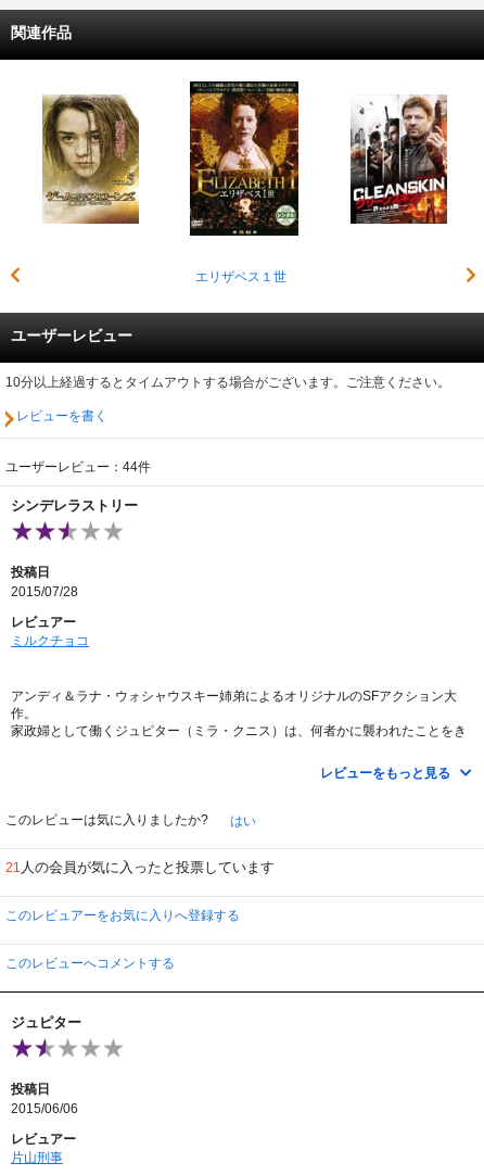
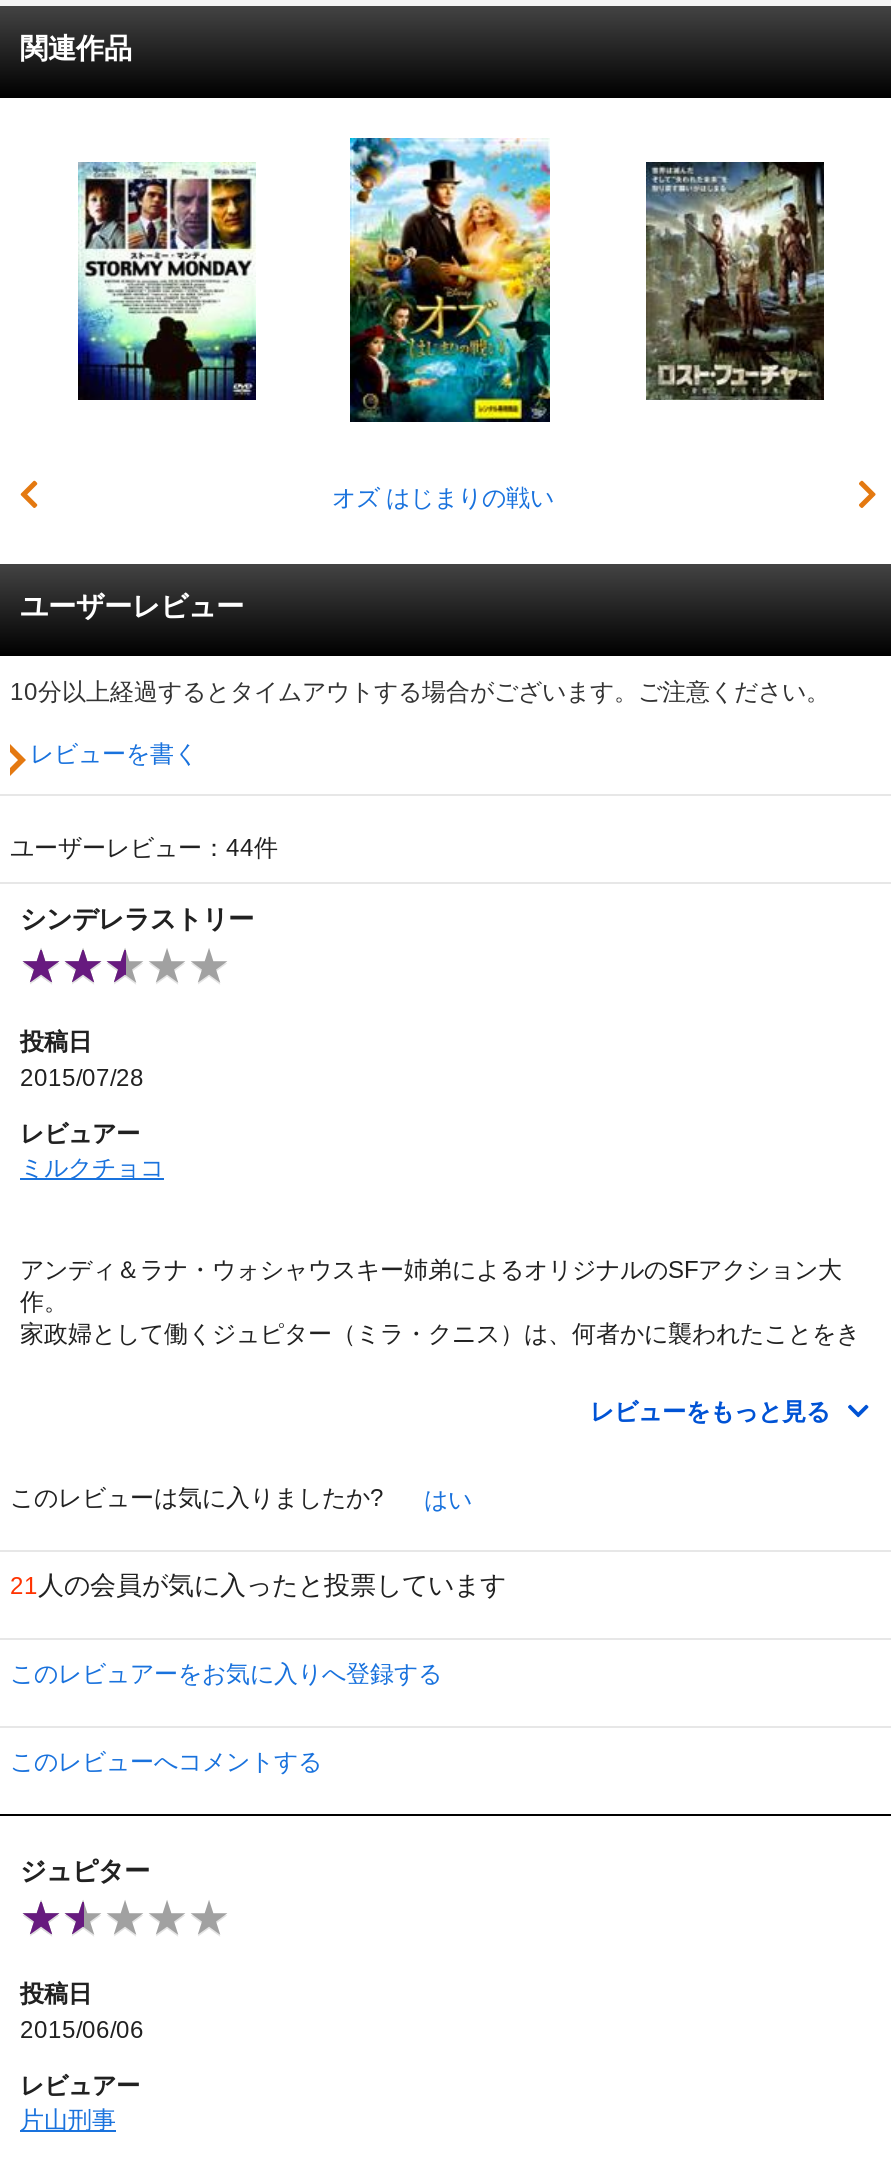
- [image]
- エリザベス１世
+ [image]
+ オズ はじまりの戦い

- [image]
+ [image]

- [image]
+ [image]
